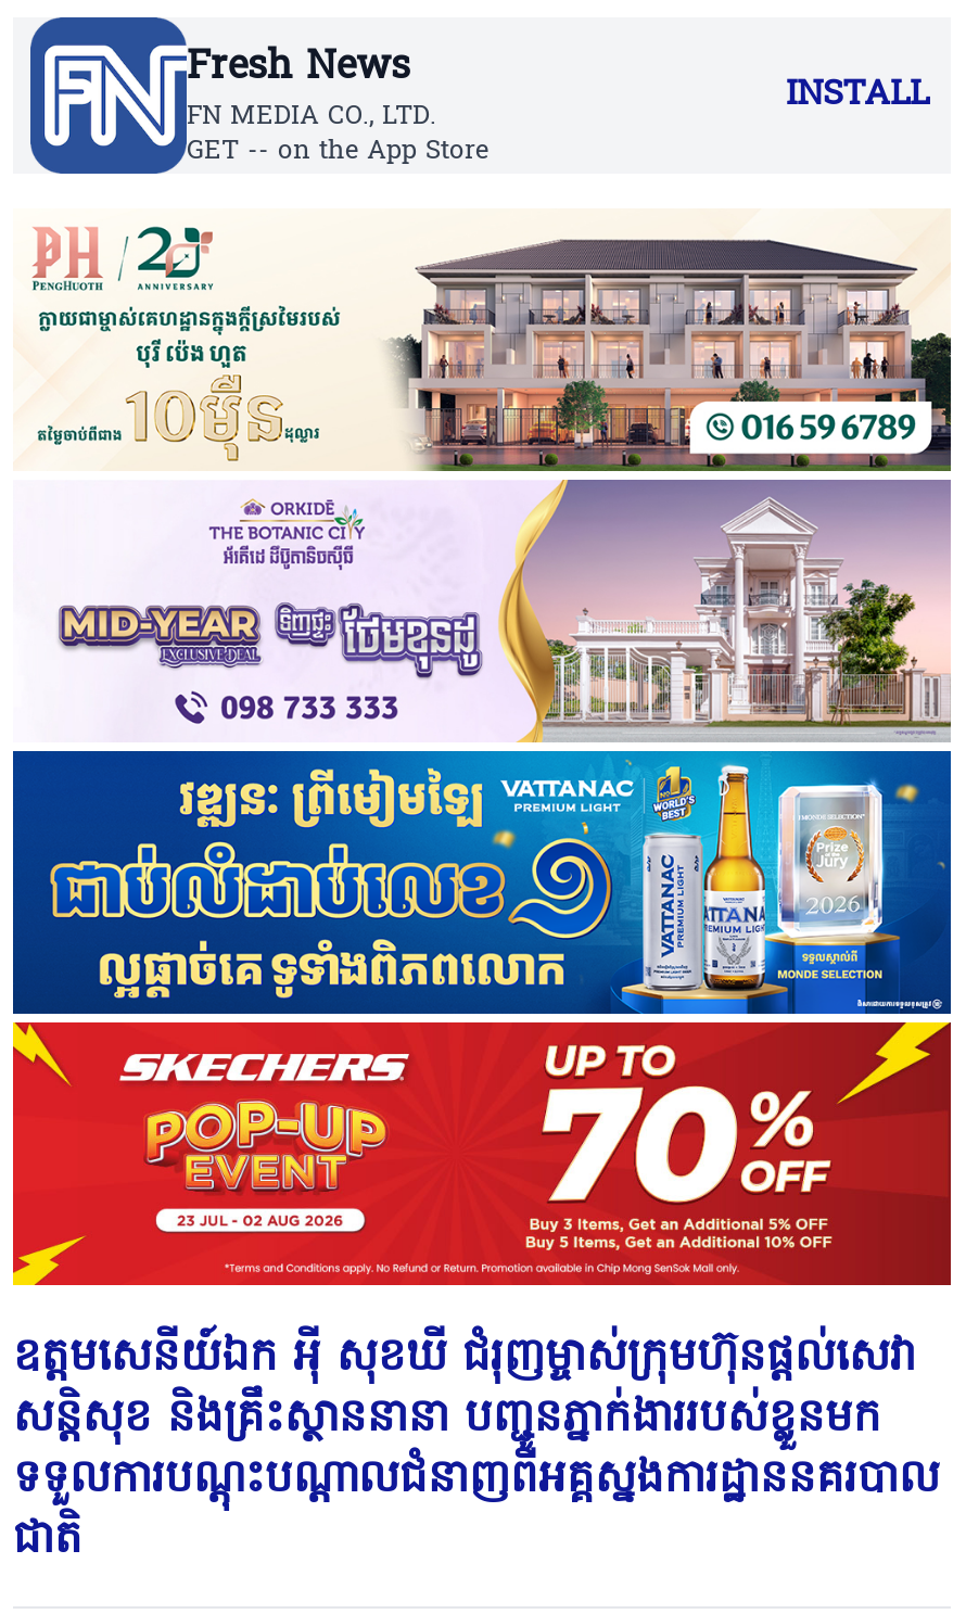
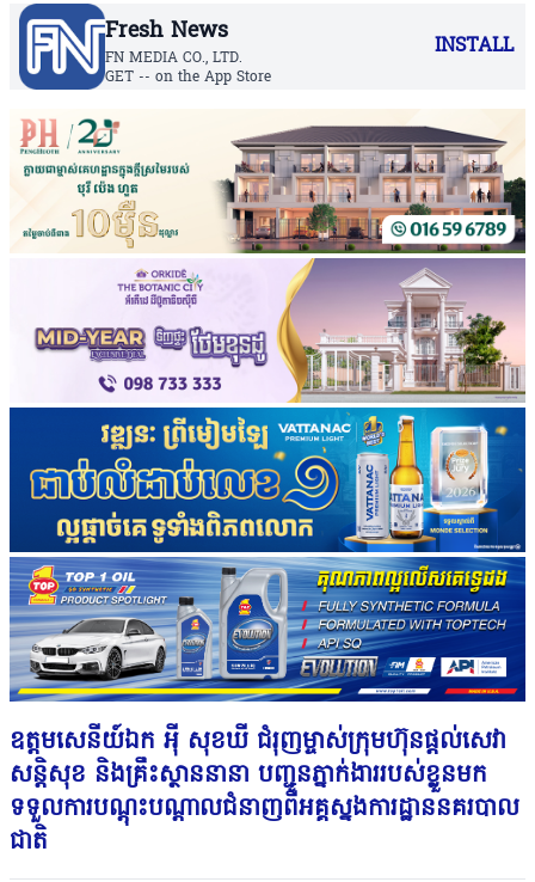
- [image]
+ [image]
